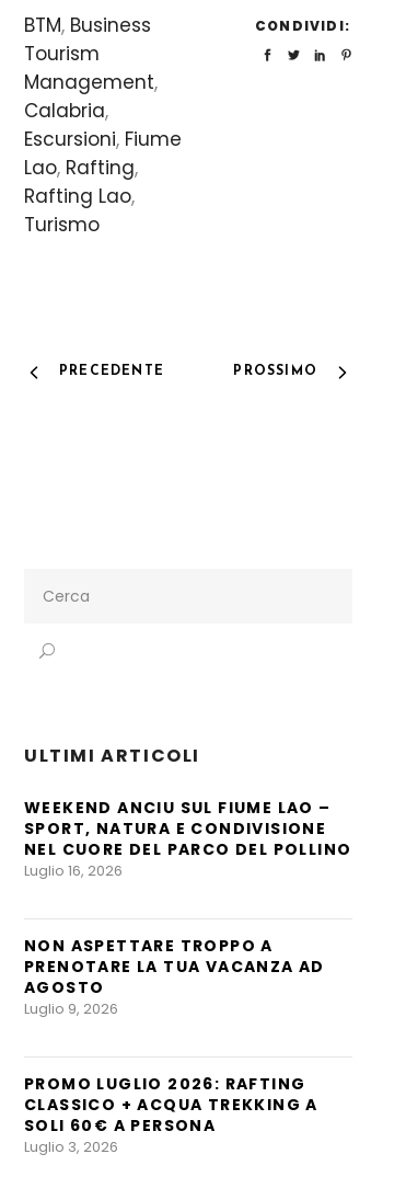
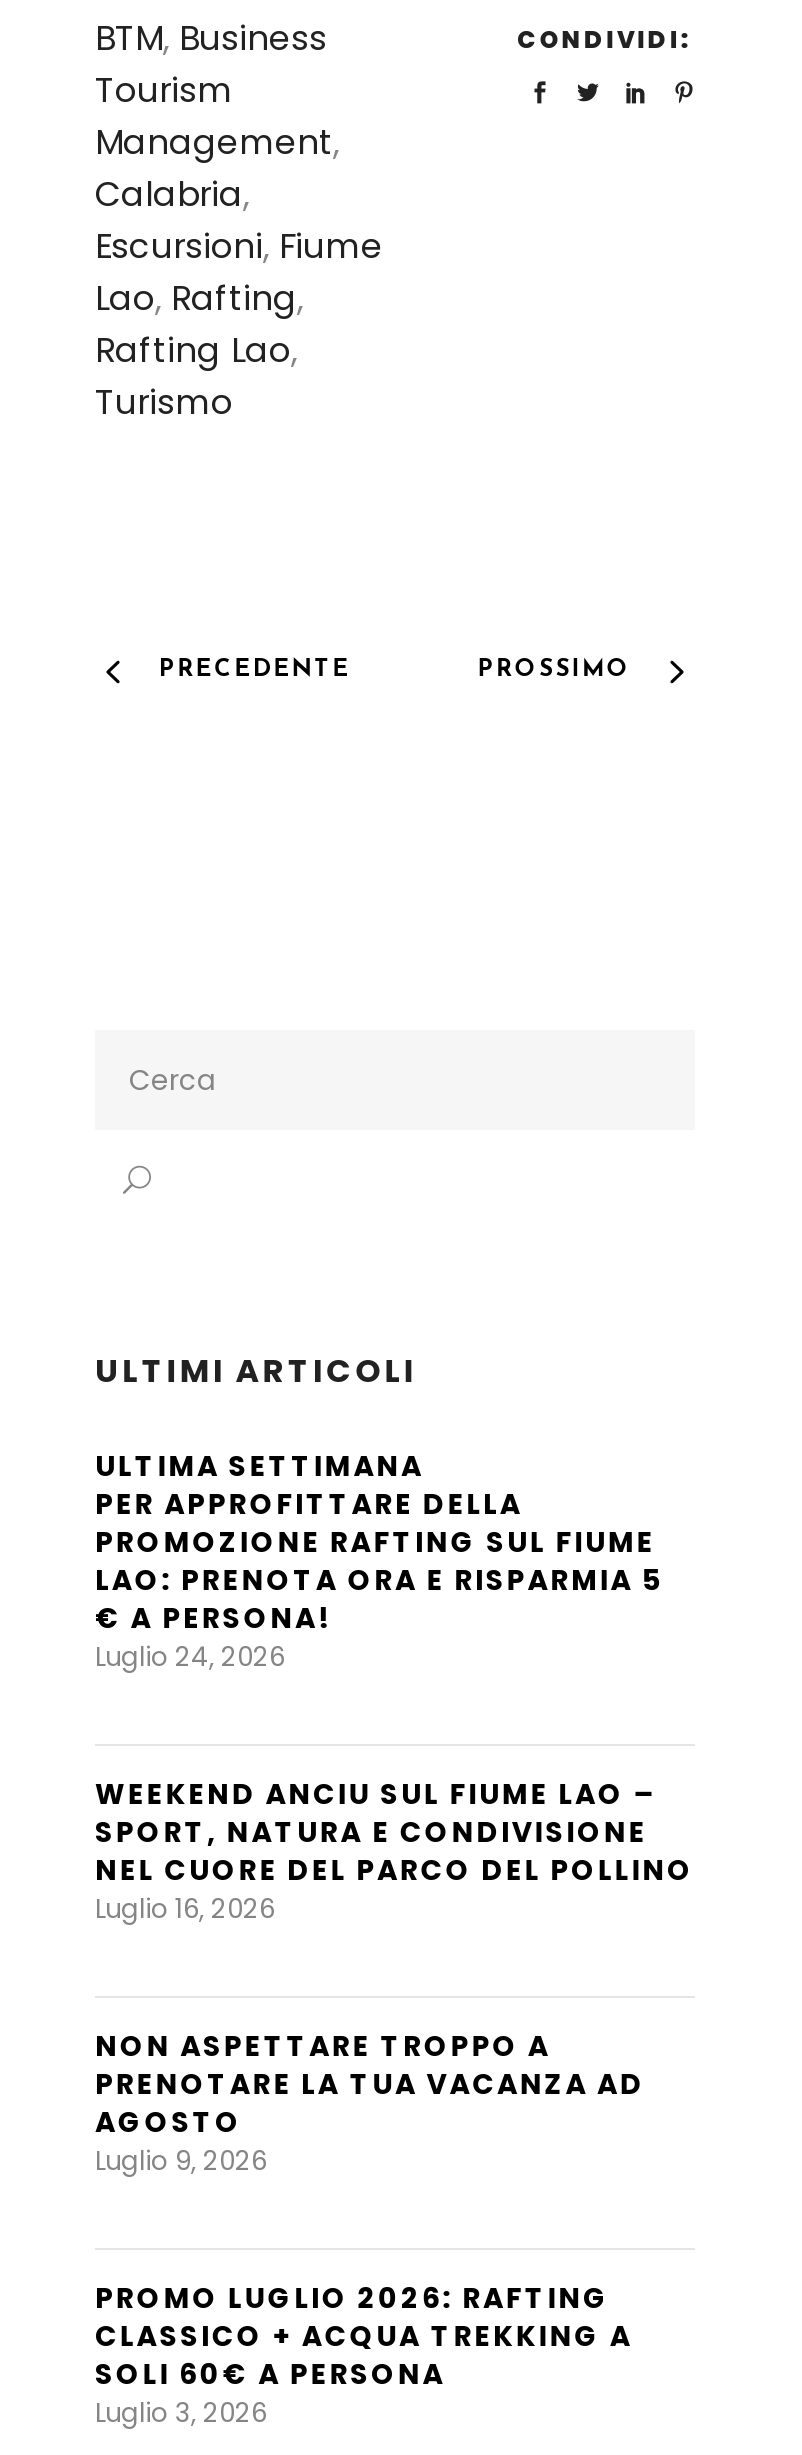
+ ULTIMA SETTIMANA
+ PER APPROFITTARE DELLA
+ PROMOZIONE RAFTING SUL FIUME
+ LAO: PRENOTA ORA E RISPARMIA 5
+ € A PERSONA!
+ Luglio 24, 2026
